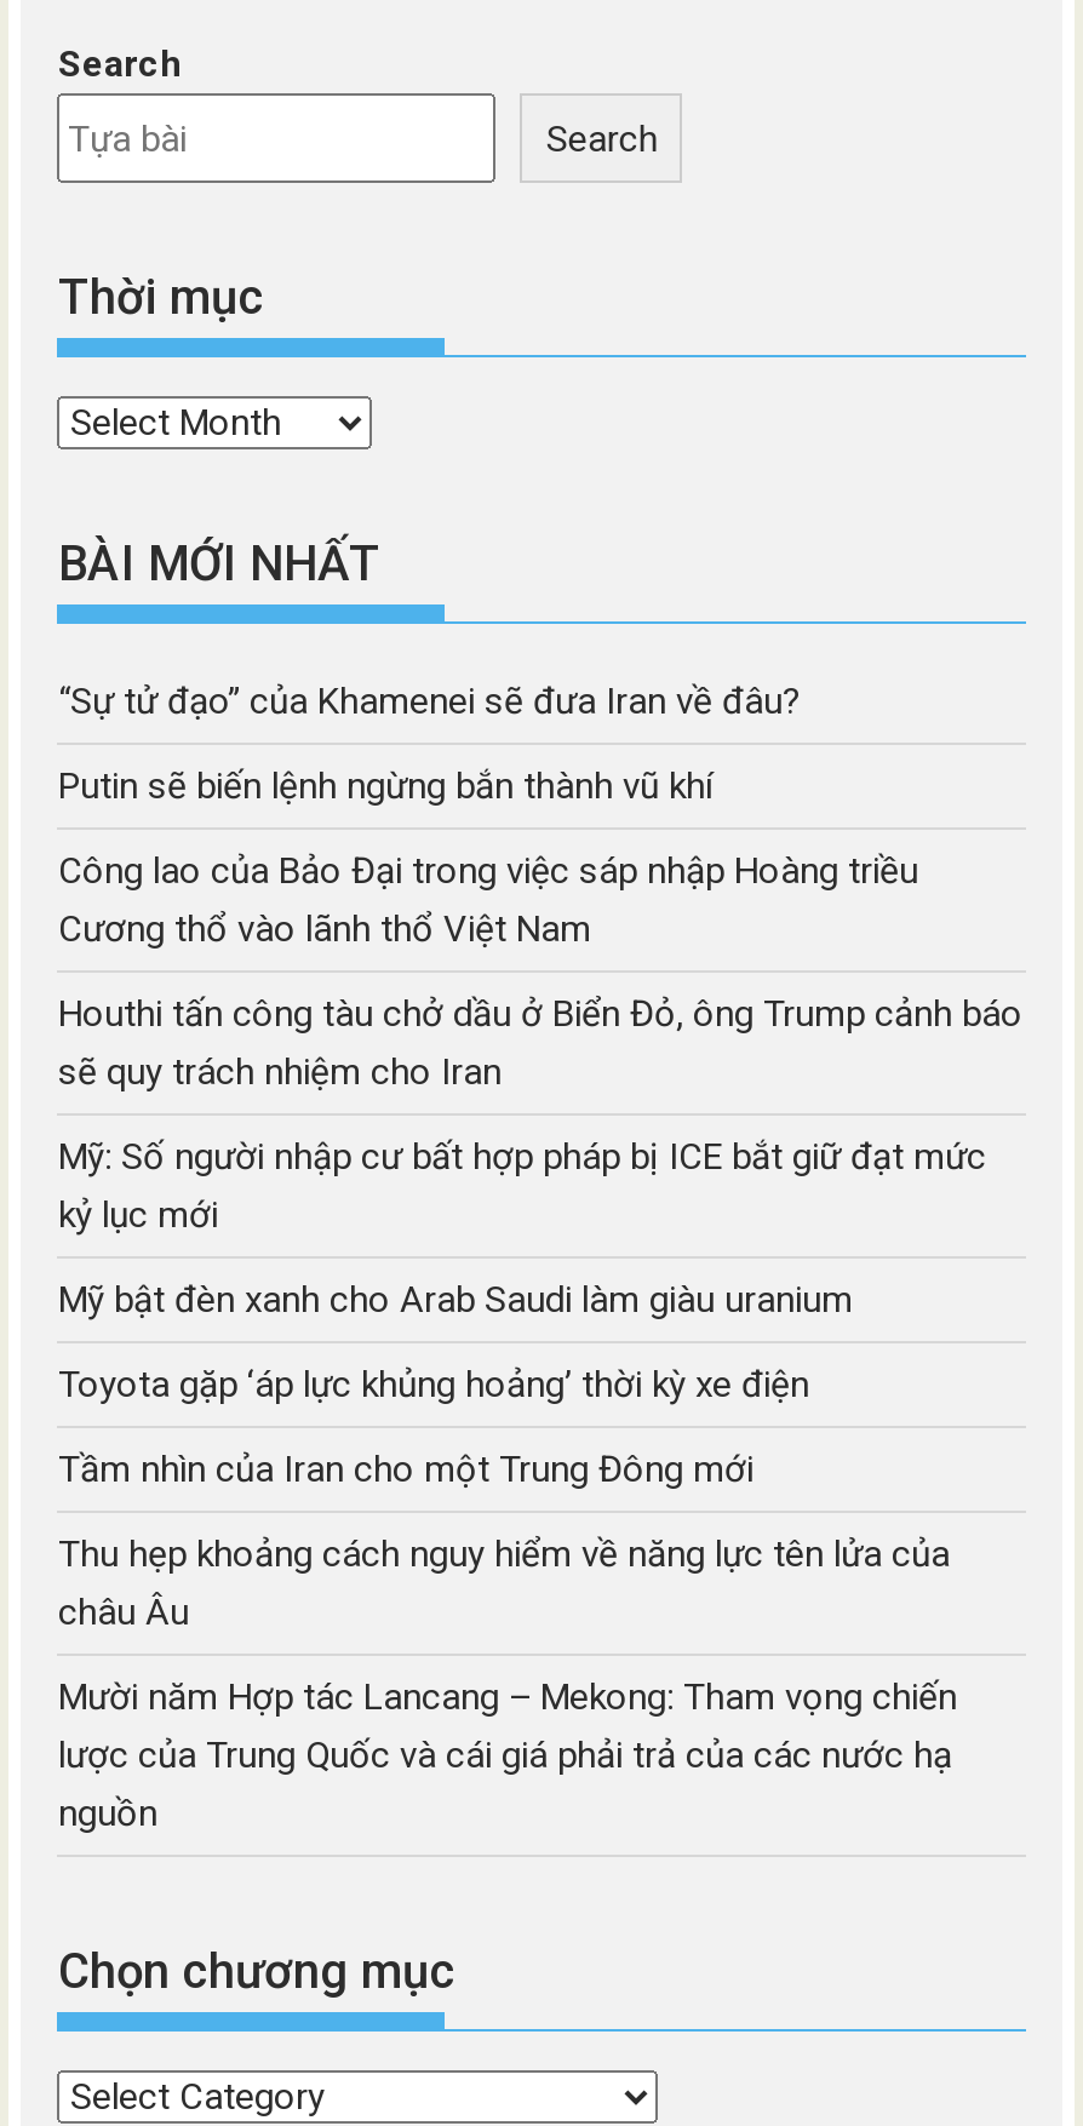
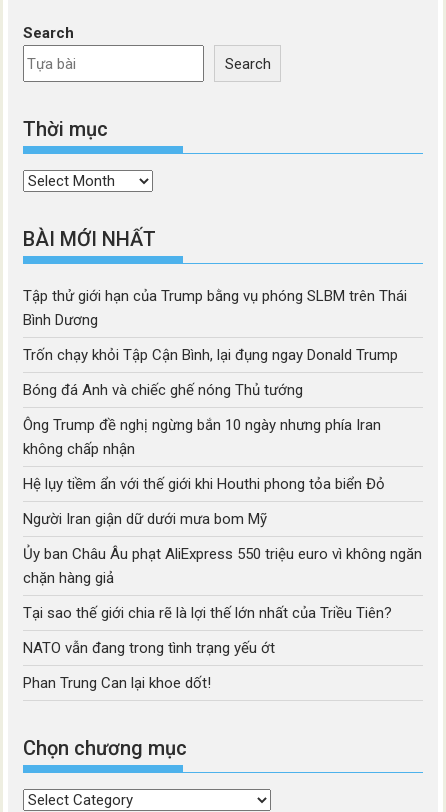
- “Sự tử đạo” của Khamenei sẽ đưa Iran về đâu?
+ Tập thử giới hạn của Trump bằng vụ phóng SLBM trên Thái
+ Bình Dương

- Putin sẽ biến lệnh ngừng bắn thành vũ khí
+ Trốn chạy khỏi Tập Cận Bình, lại đụng ngay Donald Trump

- Công lao của Bảo Đại trong việc sáp nhập Hoàng triều
- Cương thổ vào lãnh thổ Việt Nam
+ Bóng đá Anh và chiếc ghế nóng Thủ tướng

- Houthi tấn công tàu chở dầu ở Biển Đỏ, ông Trump cảnh báo
- sẽ quy trách nhiệm cho Iran
+ Ông Trump đề nghị ngừng bắn 10 ngày nhưng phía Iran
+ không chấp nhận

- Mỹ: Số người nhập cư bất hợp pháp bị ICE bắt giữ đạt mức
- kỷ lục mới
+ Hệ lụy tiềm ẩn với thế giới khi Houthi phong tỏa biển Đỏ

- Mỹ bật đèn xanh cho Arab Saudi làm giàu uranium
+ Người Iran giận dữ dưới mưa bom Mỹ

- Toyota gặp ‘áp lực khủng hoảng’ thời kỳ xe điện
+ Ủy ban Châu Âu phạt AliExpress 550 triệu euro vì không ngăn
+ chặn hàng giả

- Tầm nhìn của Iran cho một Trung Đông mới
+ Tại sao thế giới chia rẽ là lợi thế lớn nhất của Triều Tiên?

- Thu hẹp khoảng cách nguy hiểm về năng lực tên lửa của
- châu Âu
+ NATO vẫn đang trong tình trạng yếu ớt

- Mười năm Hợp tác Lancang – Mekong: Tham vọng chiến
- lược của Trung Quốc và cái giá phải trả của các nước hạ
- nguồn
+ Phan Trung Can lại khoe dốt!
